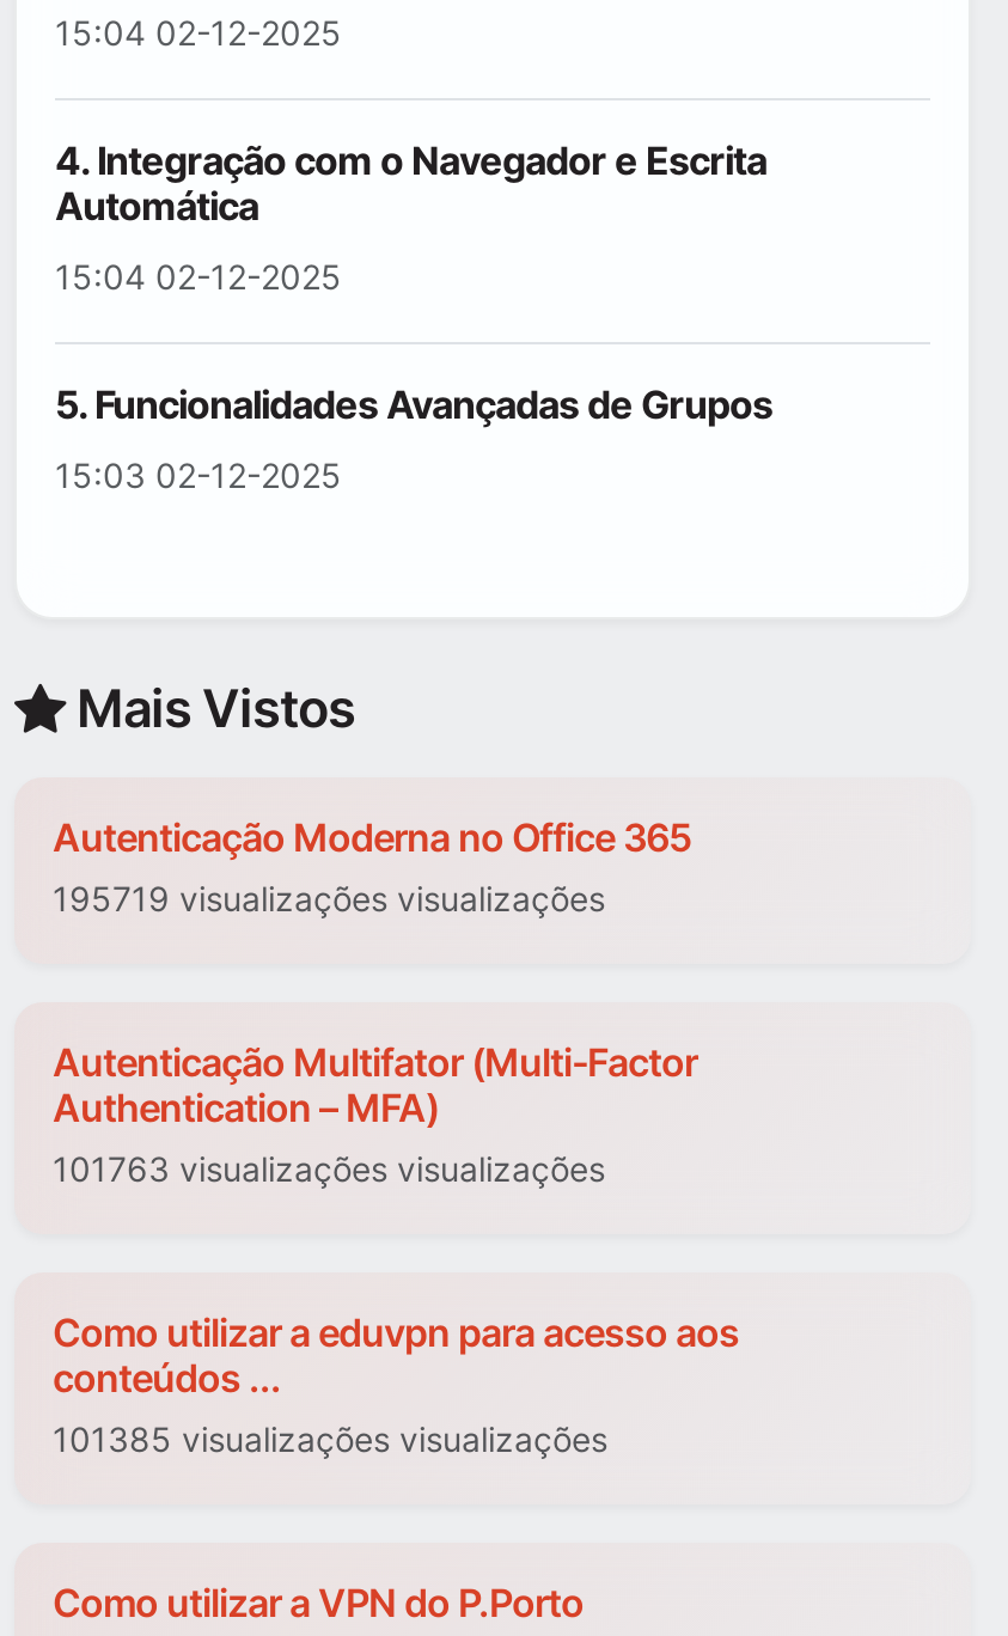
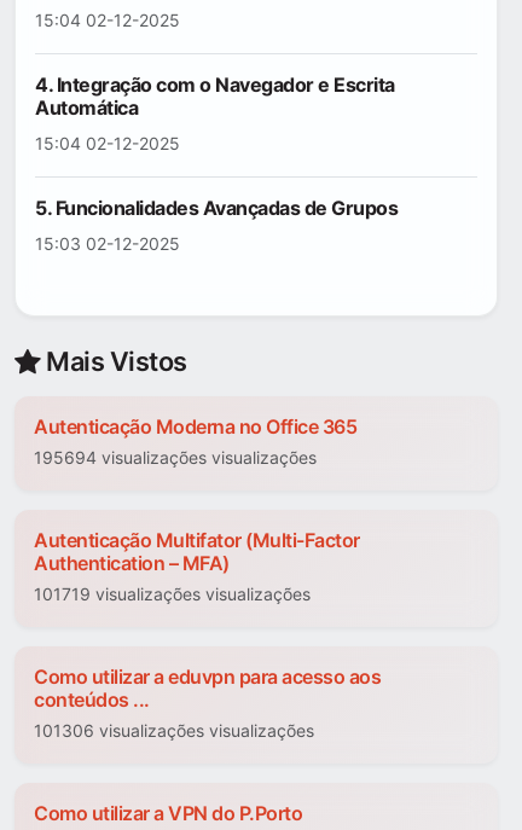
- 195719 visualizações visualizações
+ 195694 visualizações visualizações

- 101763 visualizações visualizações
+ 101719 visualizações visualizações

- 101385 visualizações visualizações
+ 101306 visualizações visualizações
